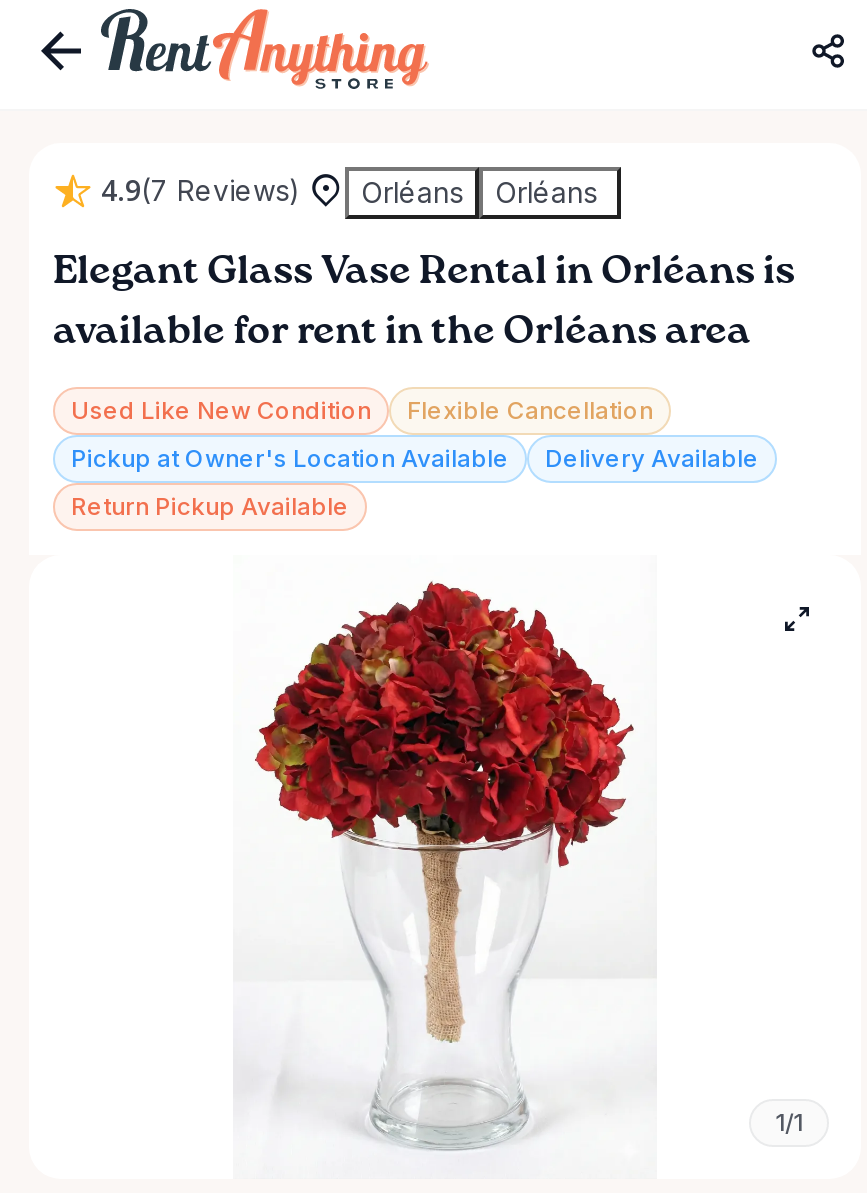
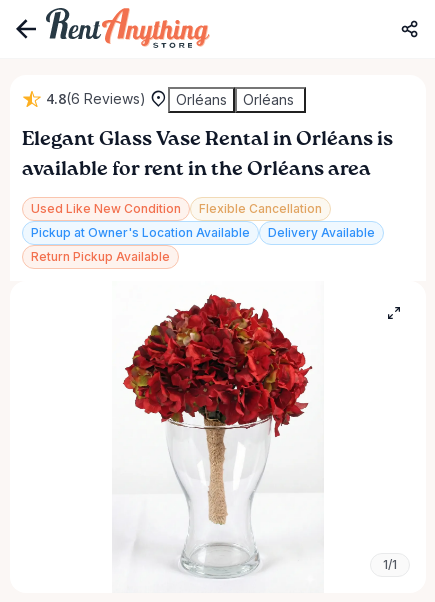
- 4.9(7 Reviews) Orléans Orléans
+ 4.8(6 Reviews) Orléans Orléans
